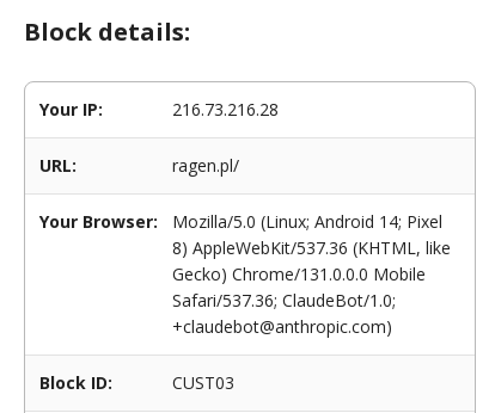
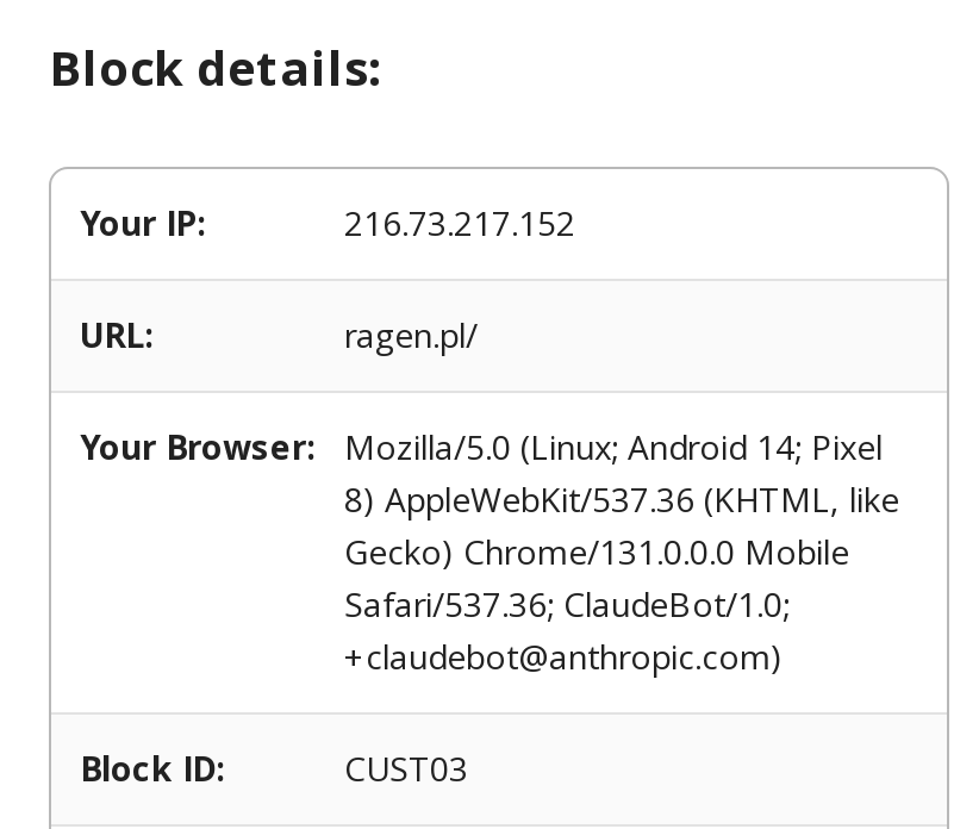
- 216.73.216.28
+ 216.73.217.152
